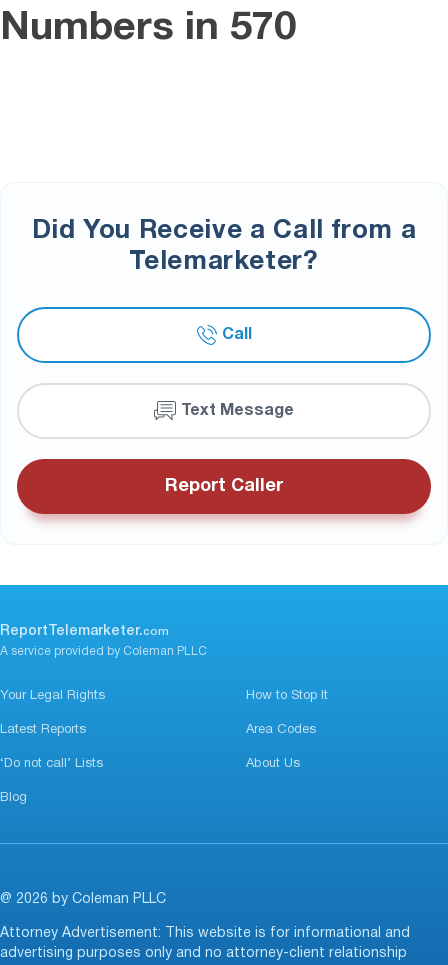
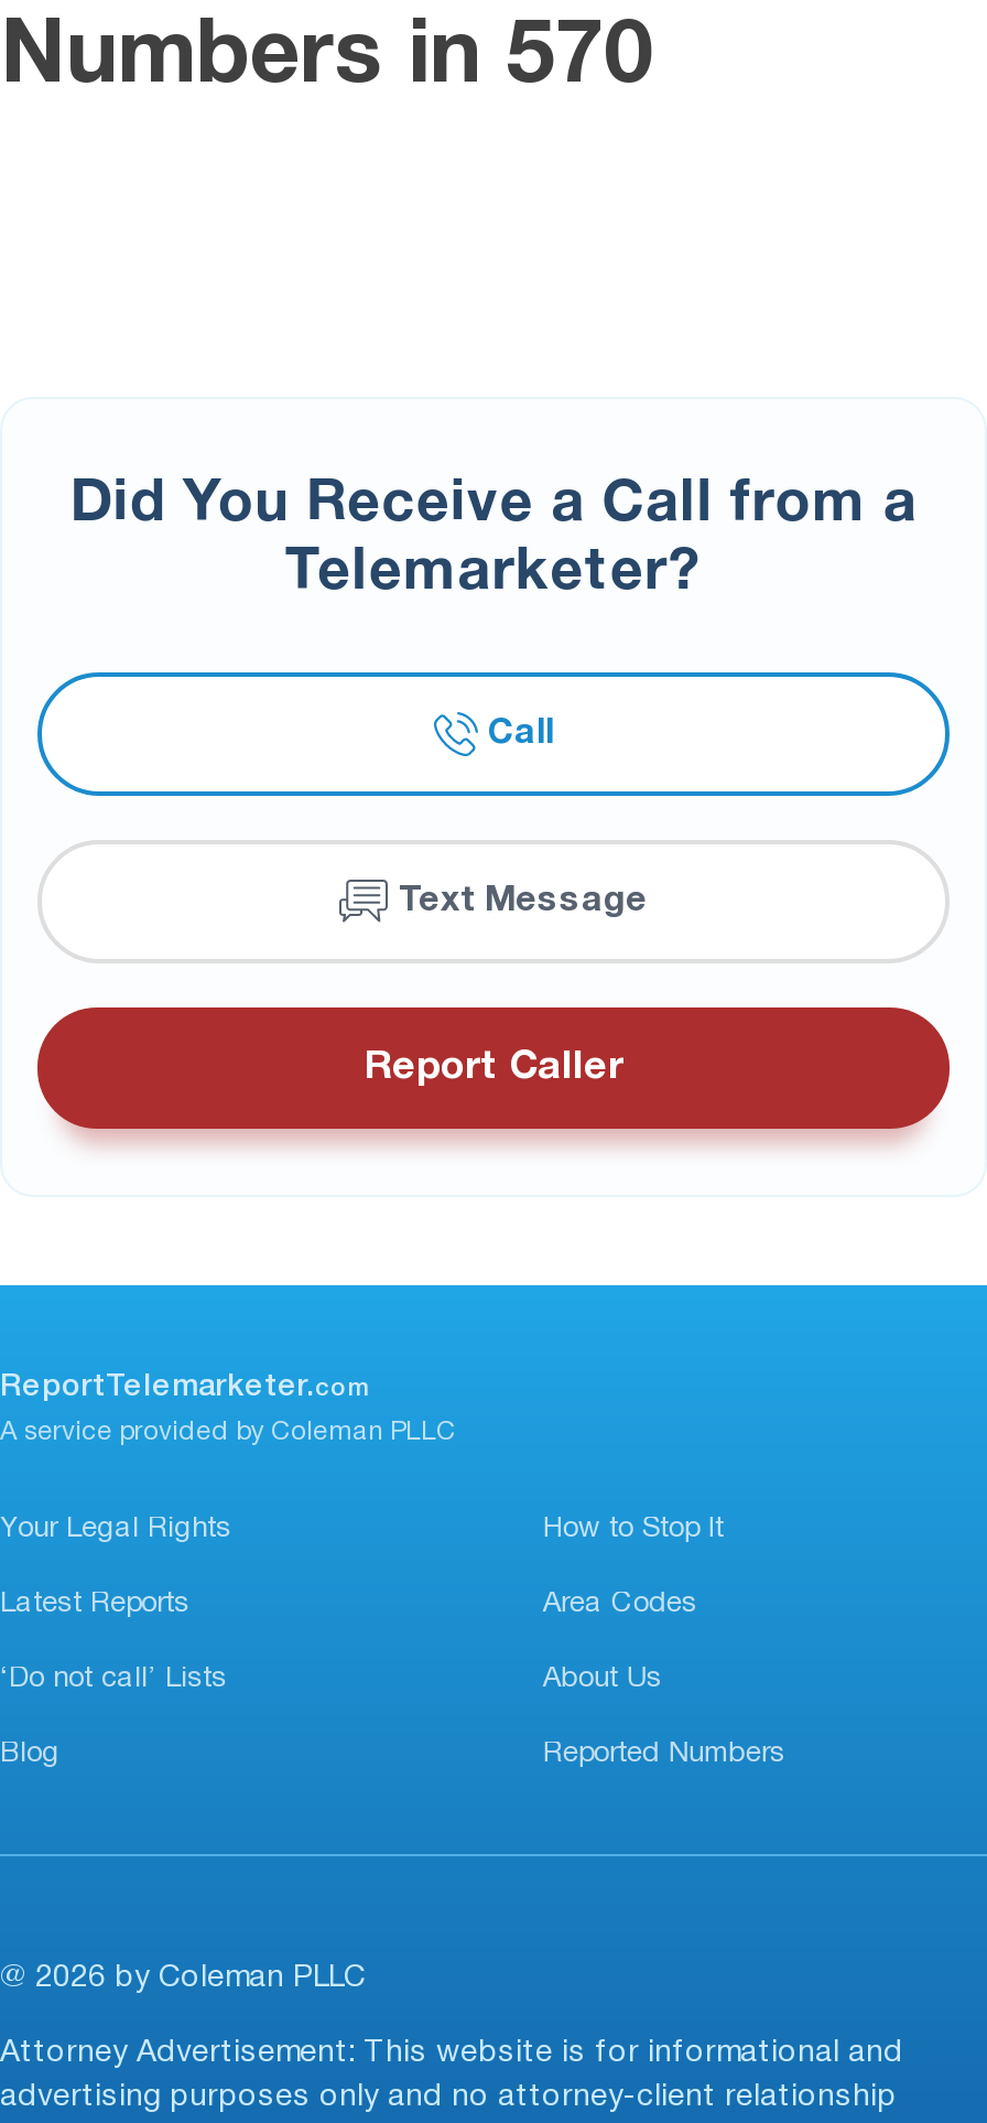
+ Reported Numbers
